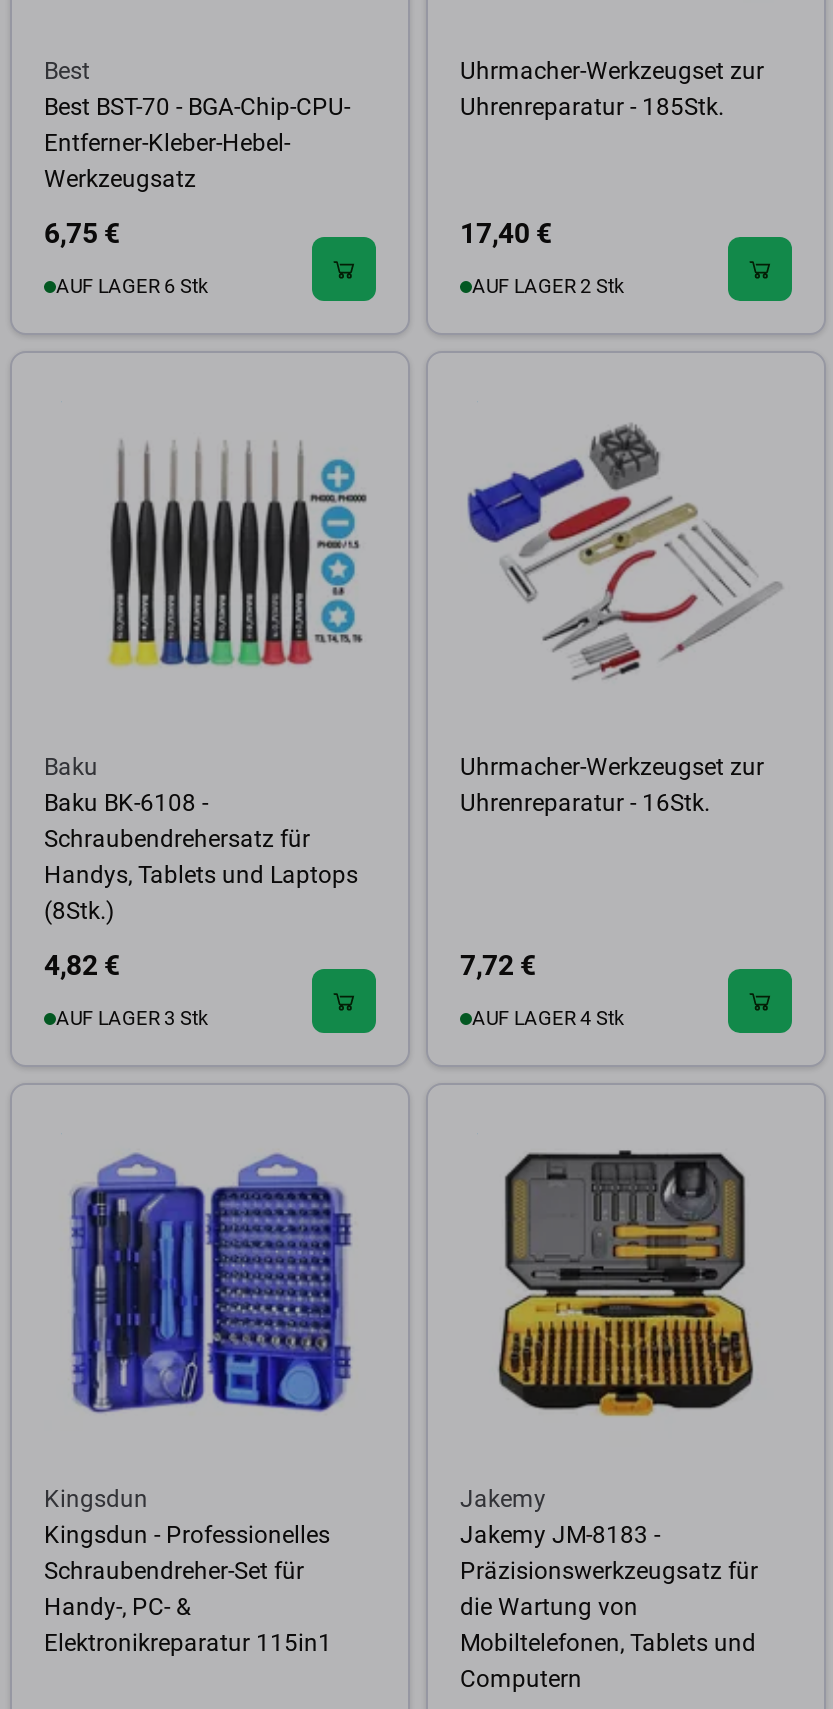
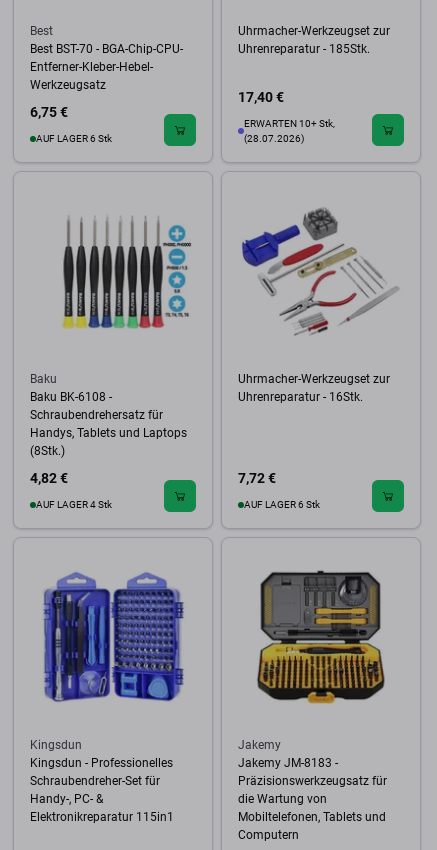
- AUF LAGER 2 Stk
+ ERWARTEN 10+ Stk,
+ (28.07.2026)

- AUF LAGER 3 Stk
+ AUF LAGER 4 Stk

- AUF LAGER 4 Stk
+ AUF LAGER 6 Stk
